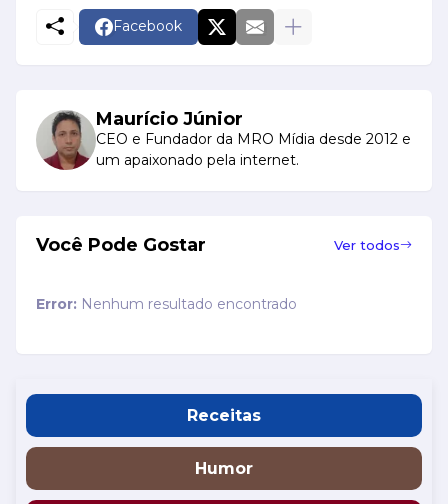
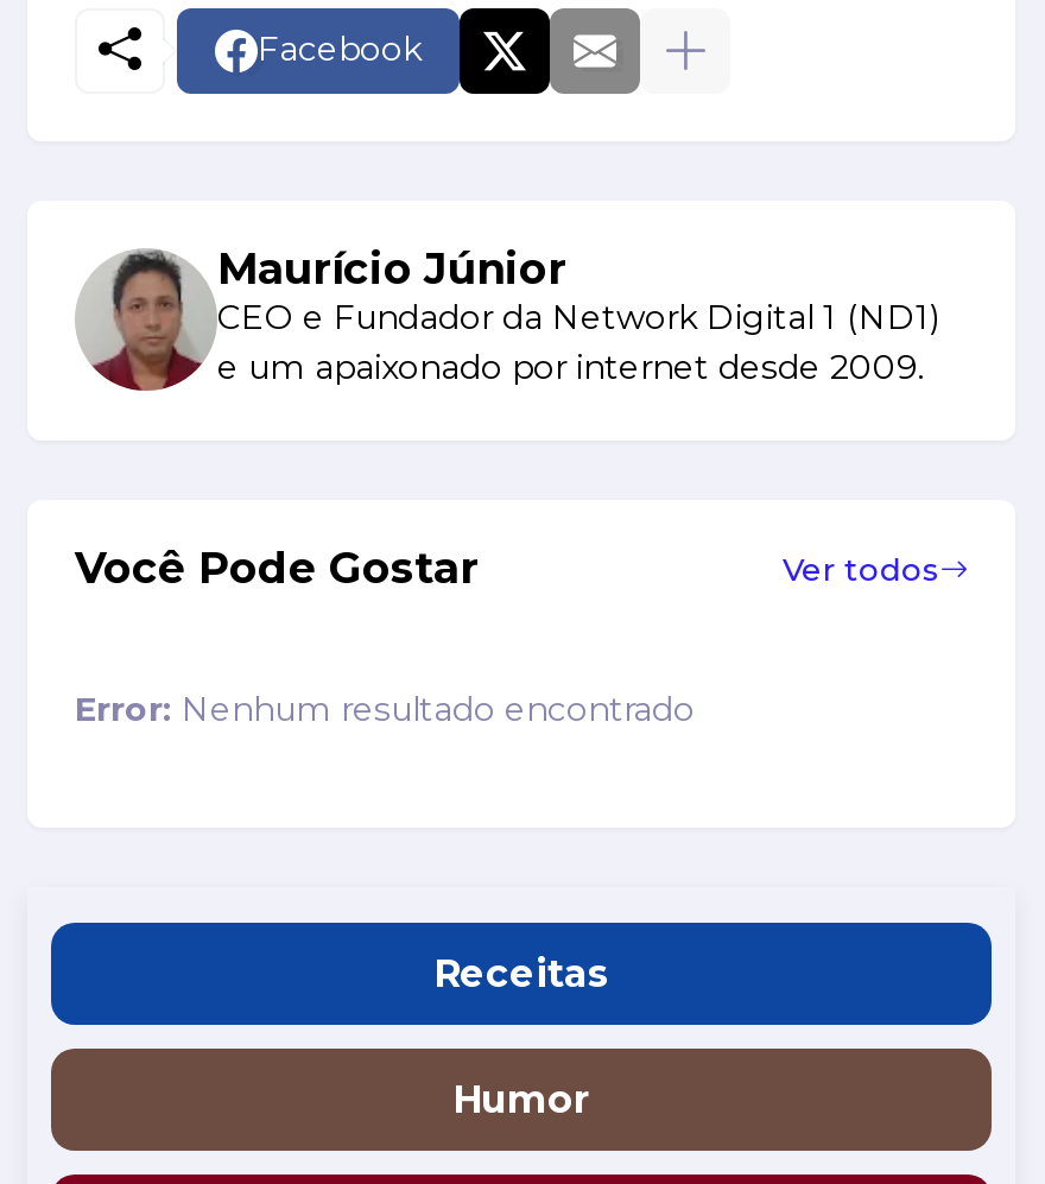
- CEO e Fundador da MRO Mídia desde 2012 e
- um apaixonado pela internet.
+ CEO e Fundador da Network Digital 1 (ND1)
+ e um apaixonado por internet desde 2009.
